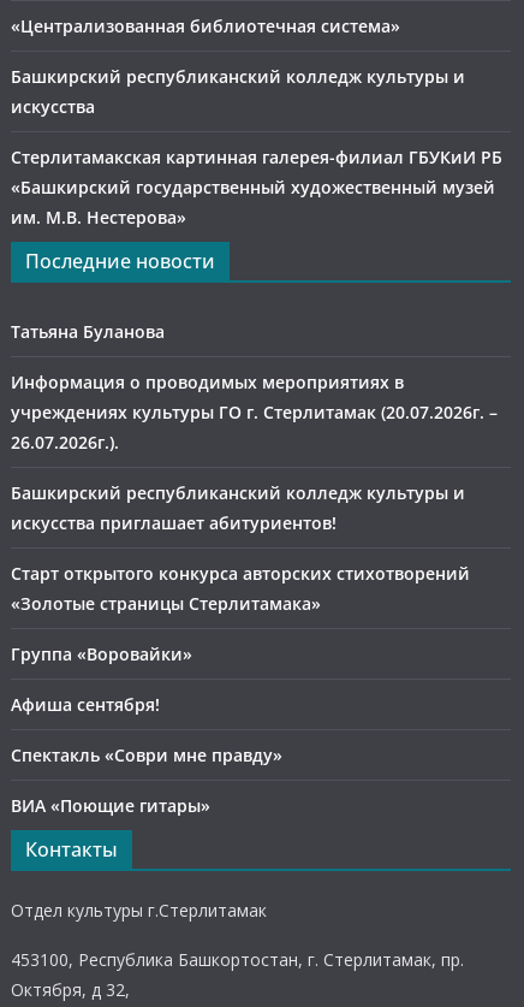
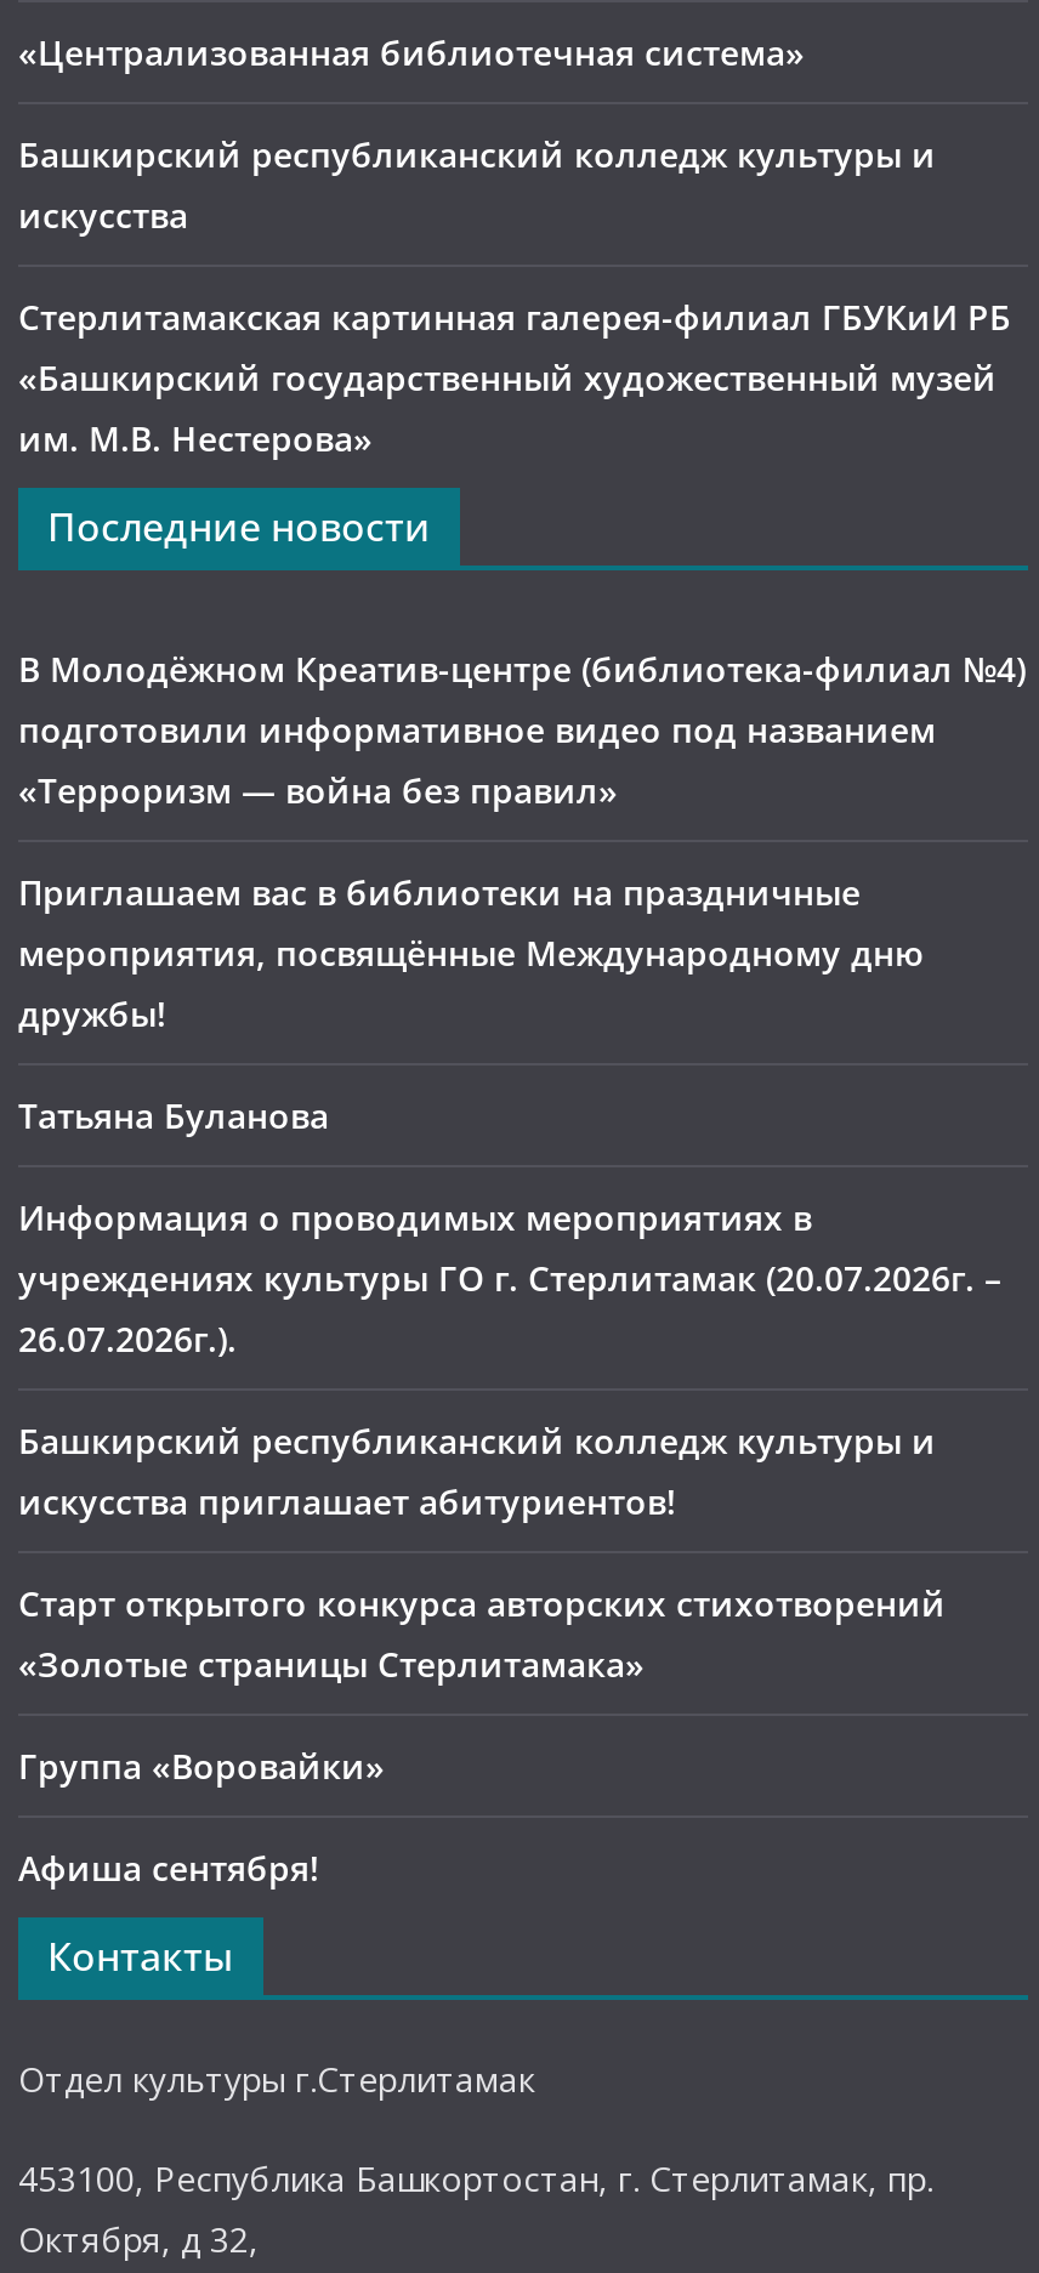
+ В Молодёжном Креатив-центре (библиотека-филиал №4)
+ подготовили информативное видео под названием
+ «Терроризм — война без правил»
+ Приглашаем вас в библиотеки на праздничные
+ мероприятия, посвящённые Международному дню
+ дружбы!

moved down: Татьяна Буланова | Информация о проводимых мероприятиях в | учреждениях культуры ГО г. Стерлитамак (20.07.2026г. – | ... | Группа «Воровайки» | Афиша сентября!

- Спектакль «Соври мне правду»
- ВИА «Поющие гитары»
